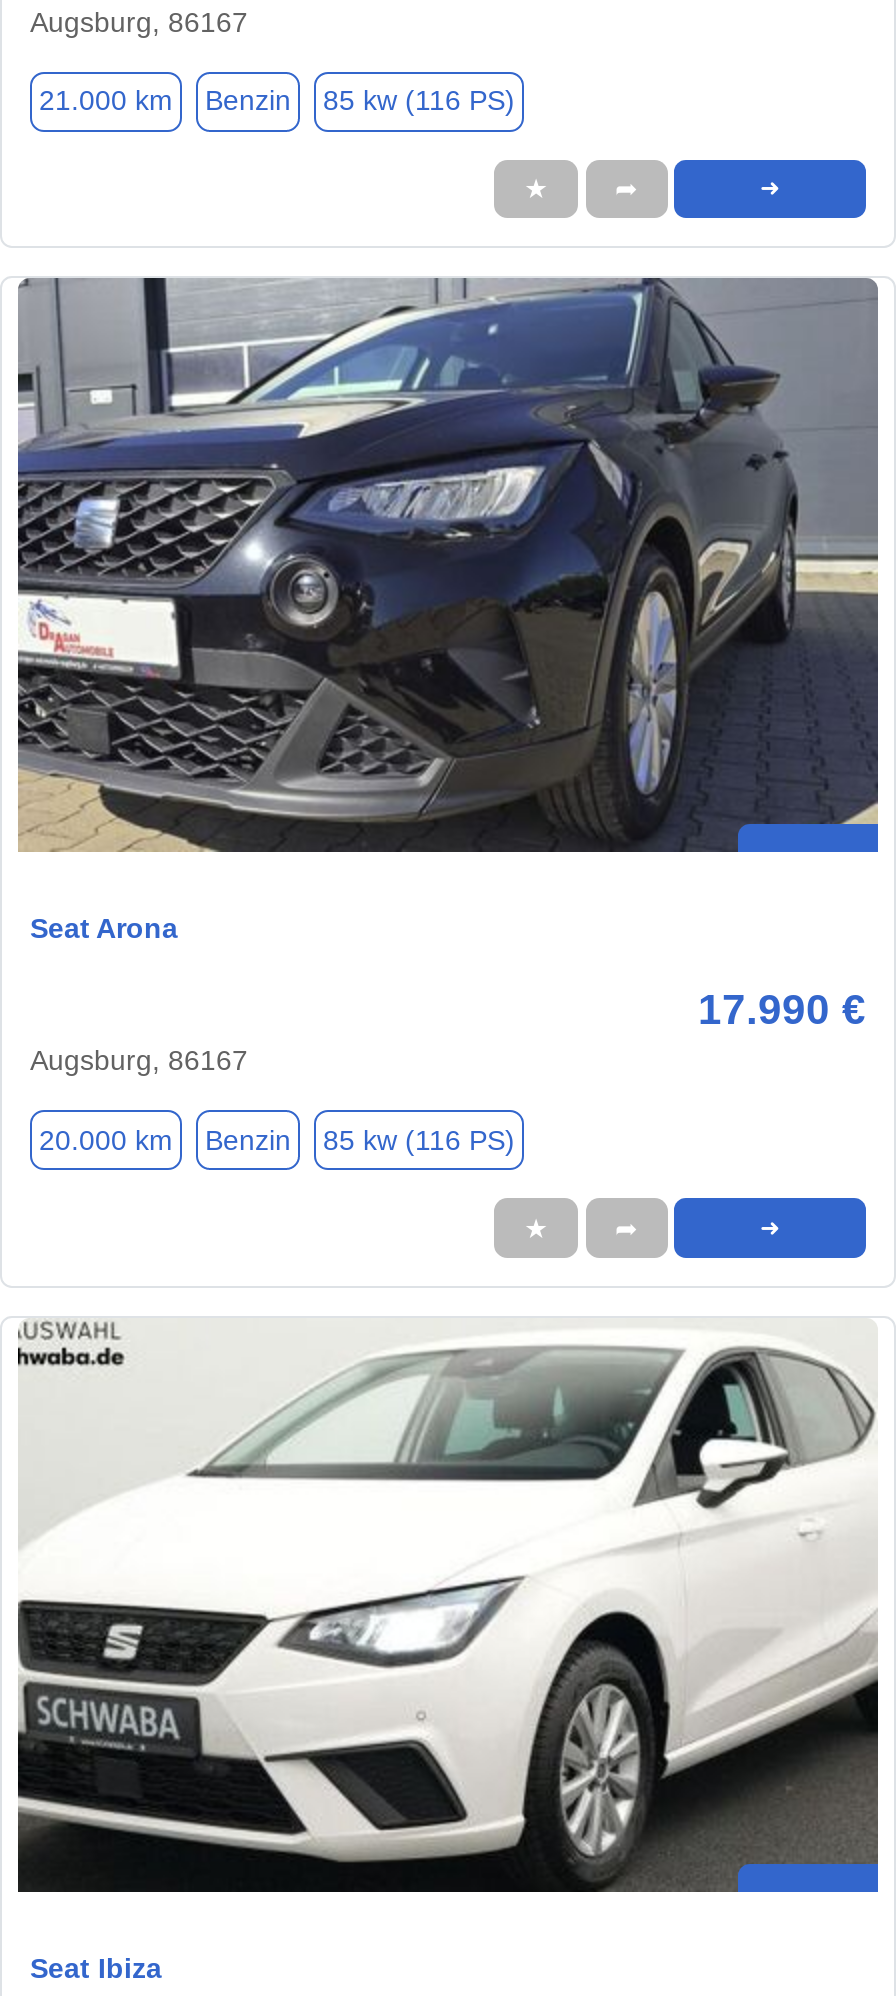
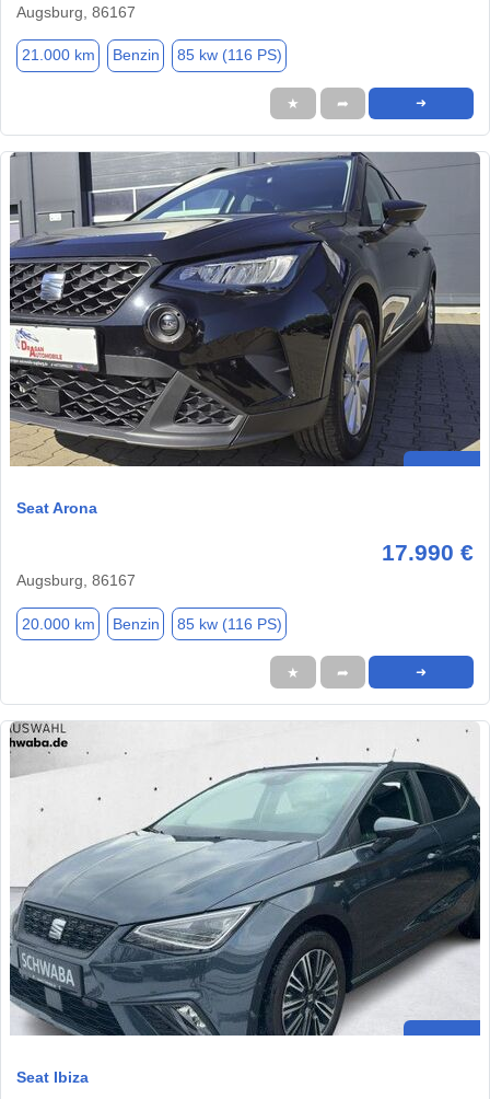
- [image]
+ [image]
